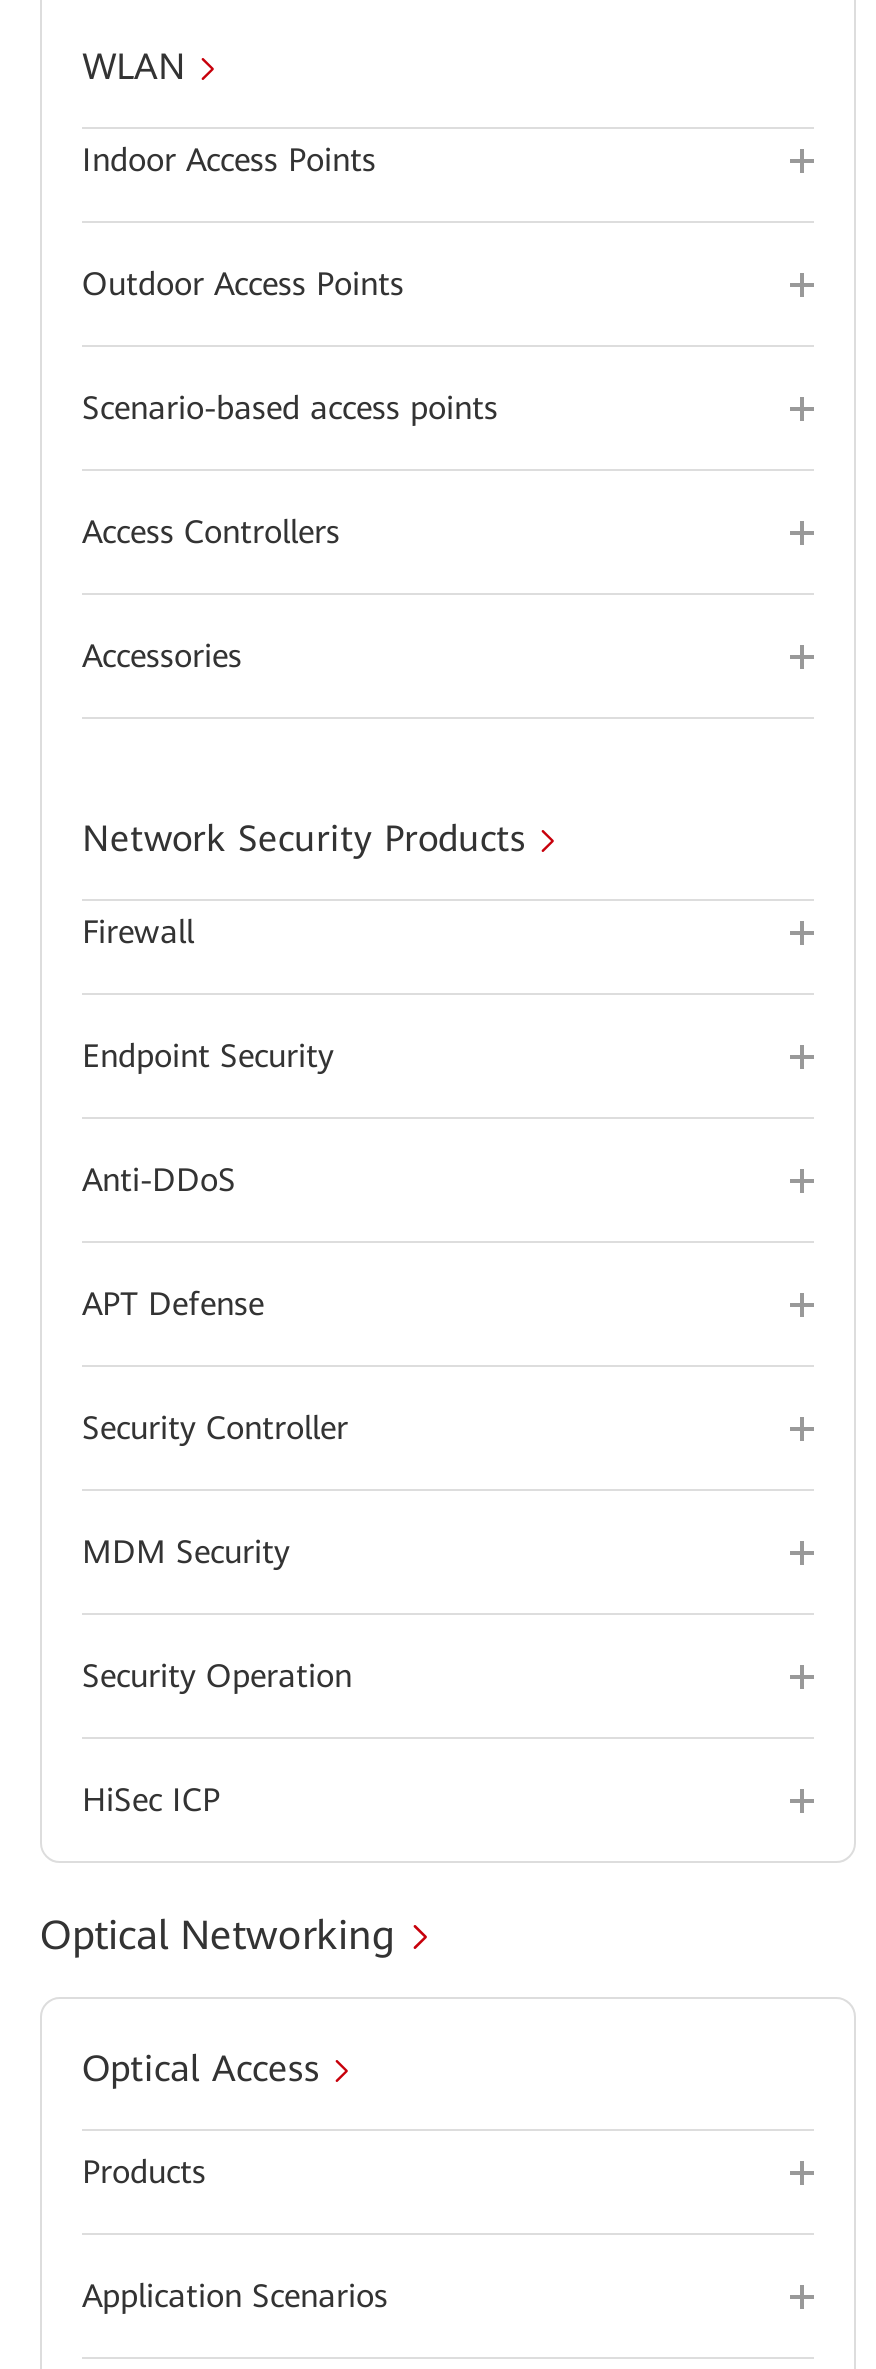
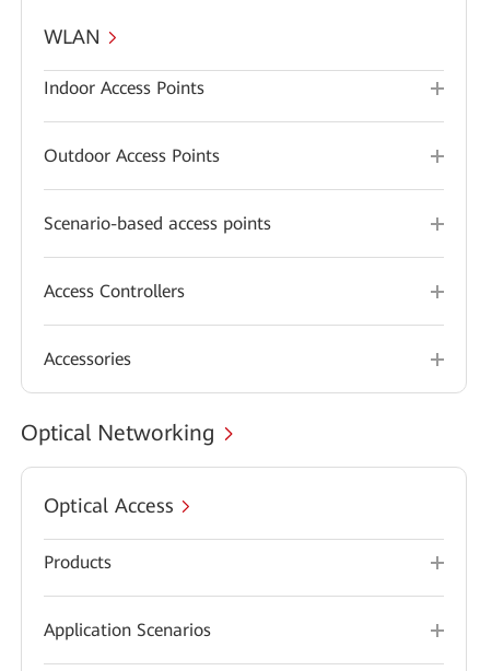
- Network Security Products
- Firewall
- Endpoint Security
- Anti-DDoS
- APT Defense
- Security Controller
- MDM Security
- Security Operation
- HiSec ICP
